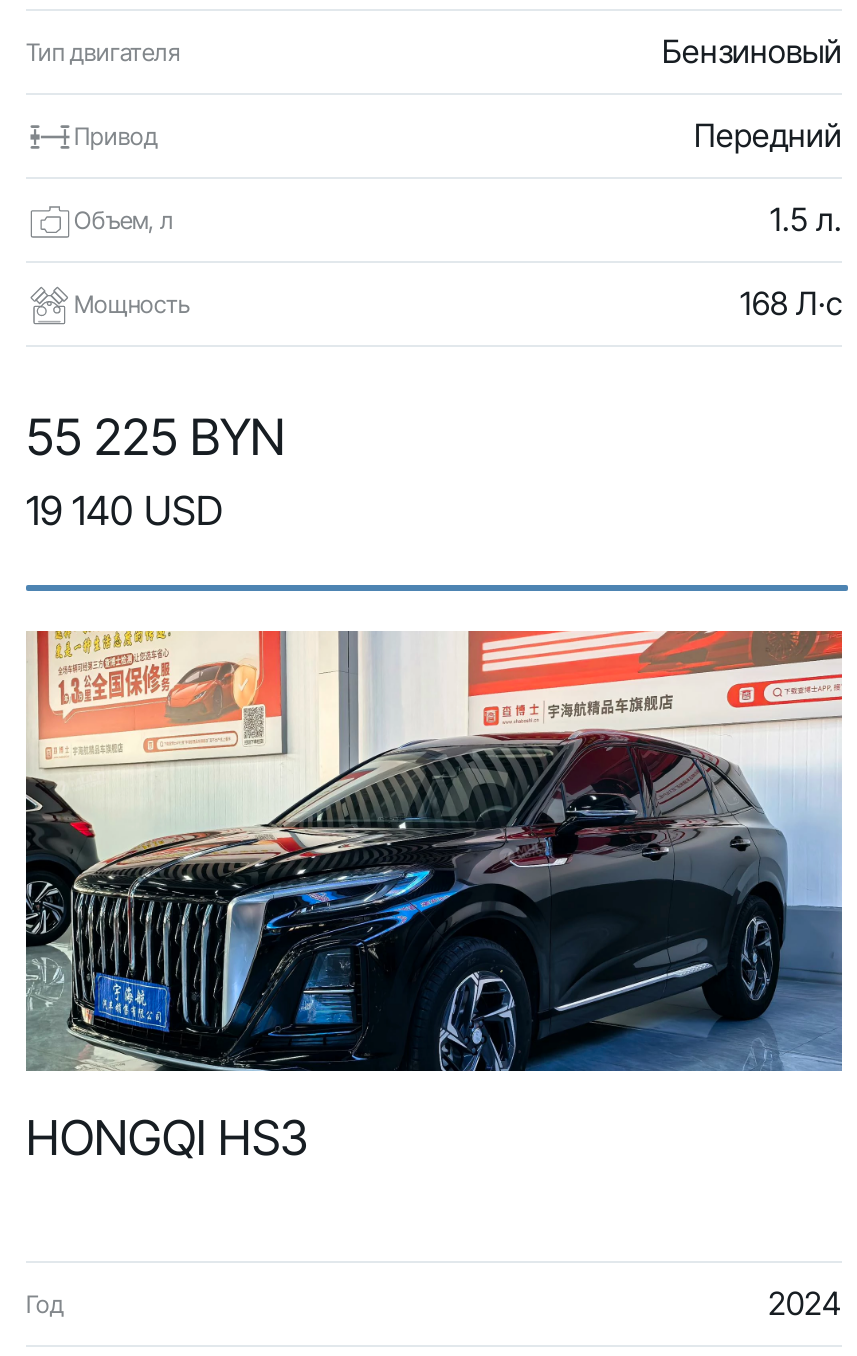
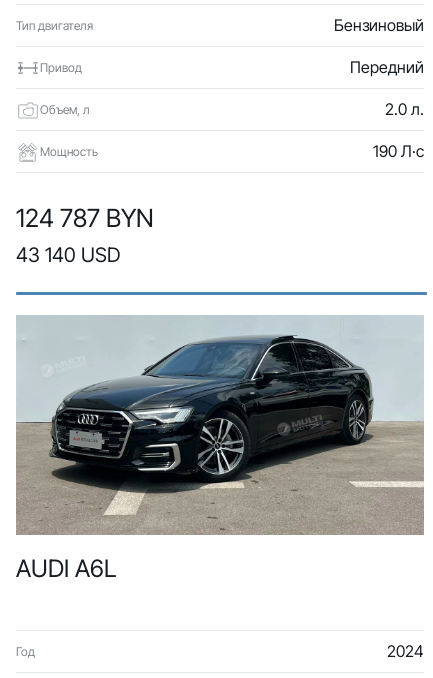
- 1.5 л.
+ 2.0 л.

- 168 Л·с
+ 190 Л·с

- 55 225 BYN
- 19 140 USD
+ 124 787 BYN
+ 43 140 USD

- [image]
- HONGQI HS3
+ [image]
+ AUDI A6L
